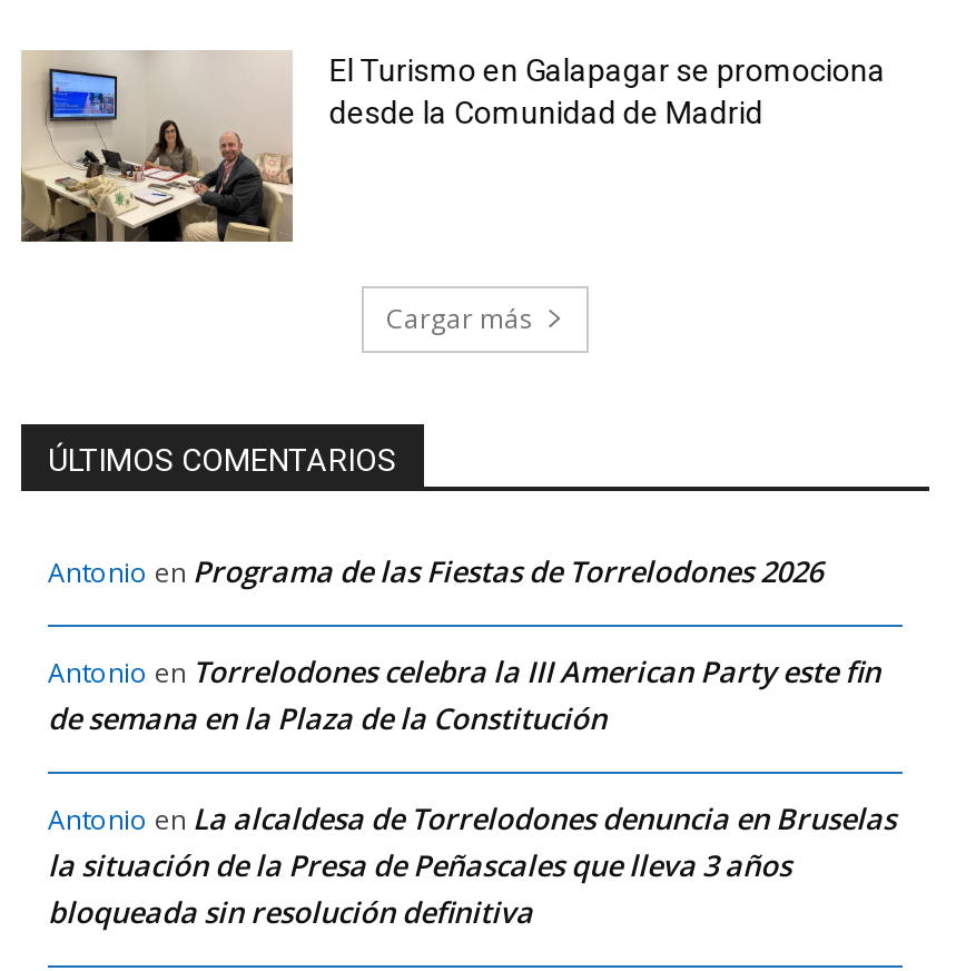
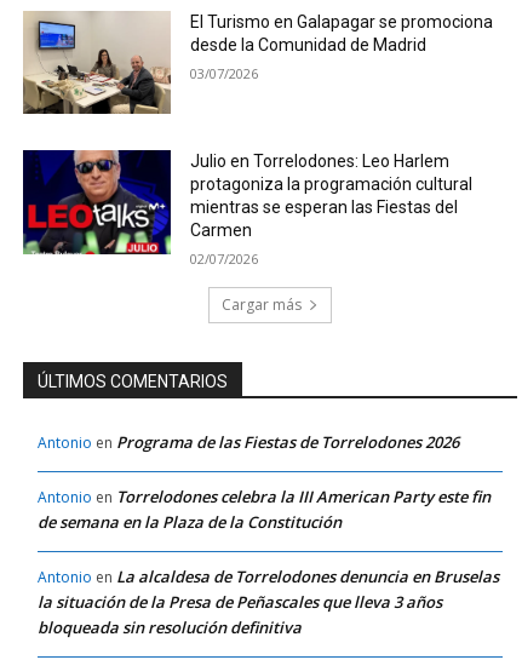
+ [image]
+ Julio en Torrelodones: Leo Harlem
+ protagoniza la programación cultural
+ mientras se esperan las Fiestas del
+ Carmen
+ 02/07/2026

+ 03/07/2026
